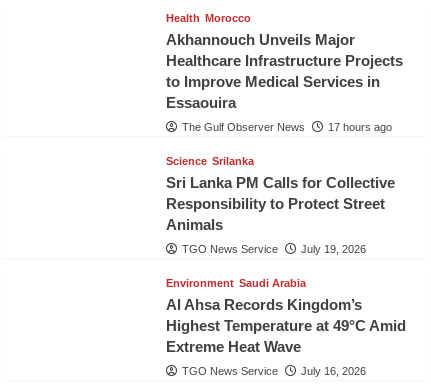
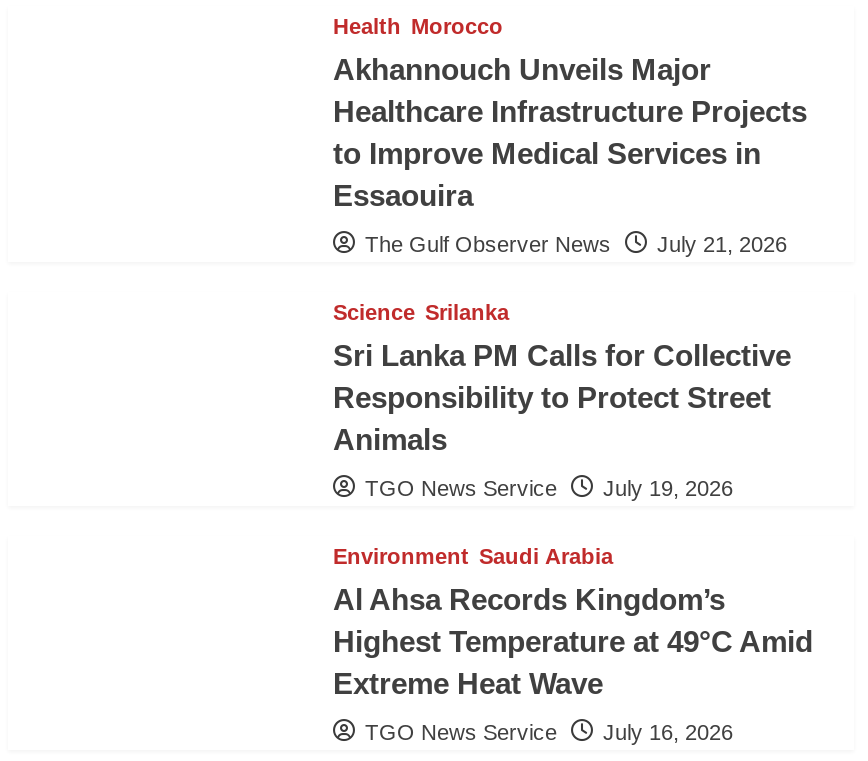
- The Gulf Observer News 17 hours ago
+ The Gulf Observer News July 21, 2026
